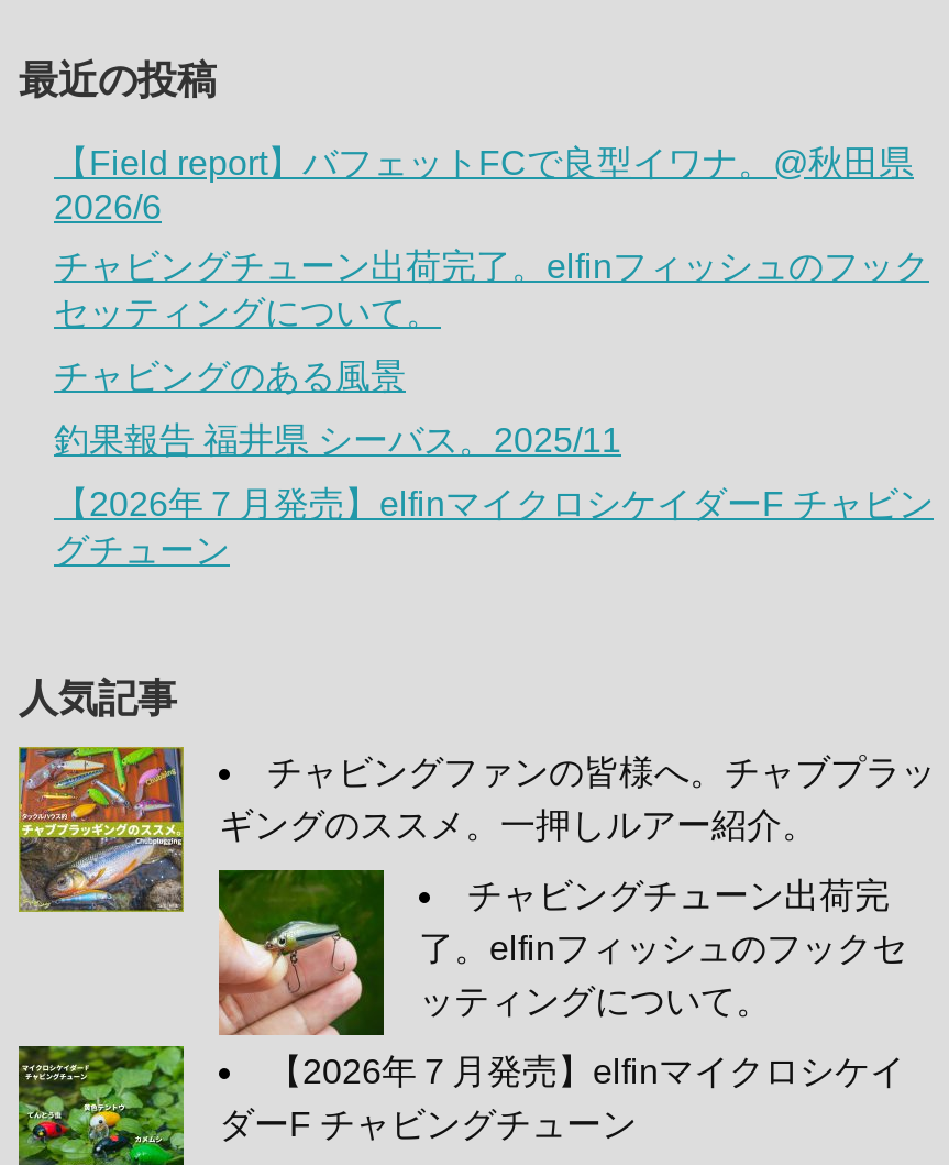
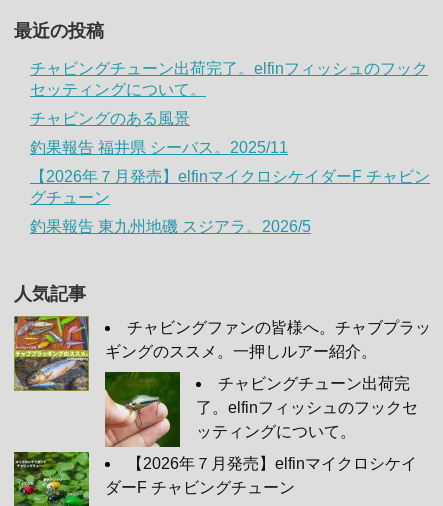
- 【Field report】バフェットFCで良型イワナ。@秋田県
- 2026/6

moved up: チャビングチューン出荷完了。elfinフィッシュのフック | セッティングについて。 | チャビングのある風景 | 釣果報告 福井県 シーバス。2025/11 | 【2026年７月発売】elfinマイクロシケイダーF チャビン

+ 釣果報告 東九州地磯 スジアラ。2026/5
